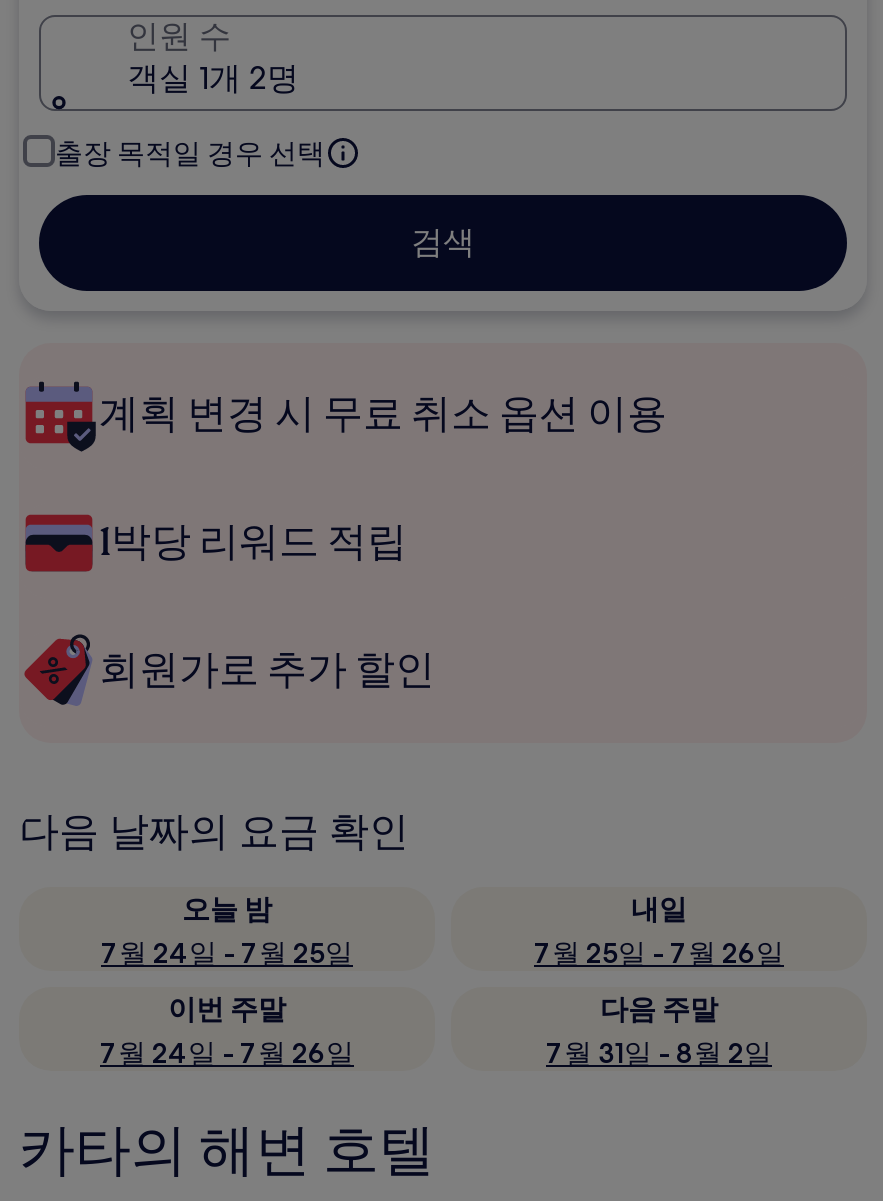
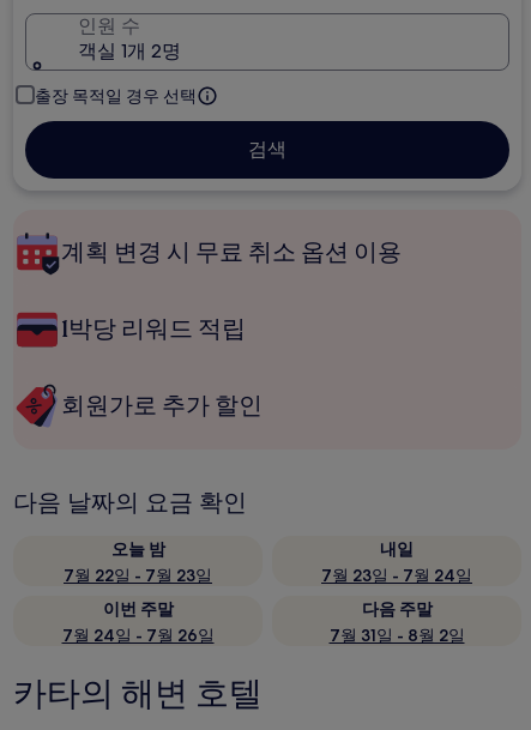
- 7월 24일 - 7월 25일
+ 7월 22일 - 7월 23일

- 7월 25일 - 7월 26일
+ 7월 23일 - 7월 24일
